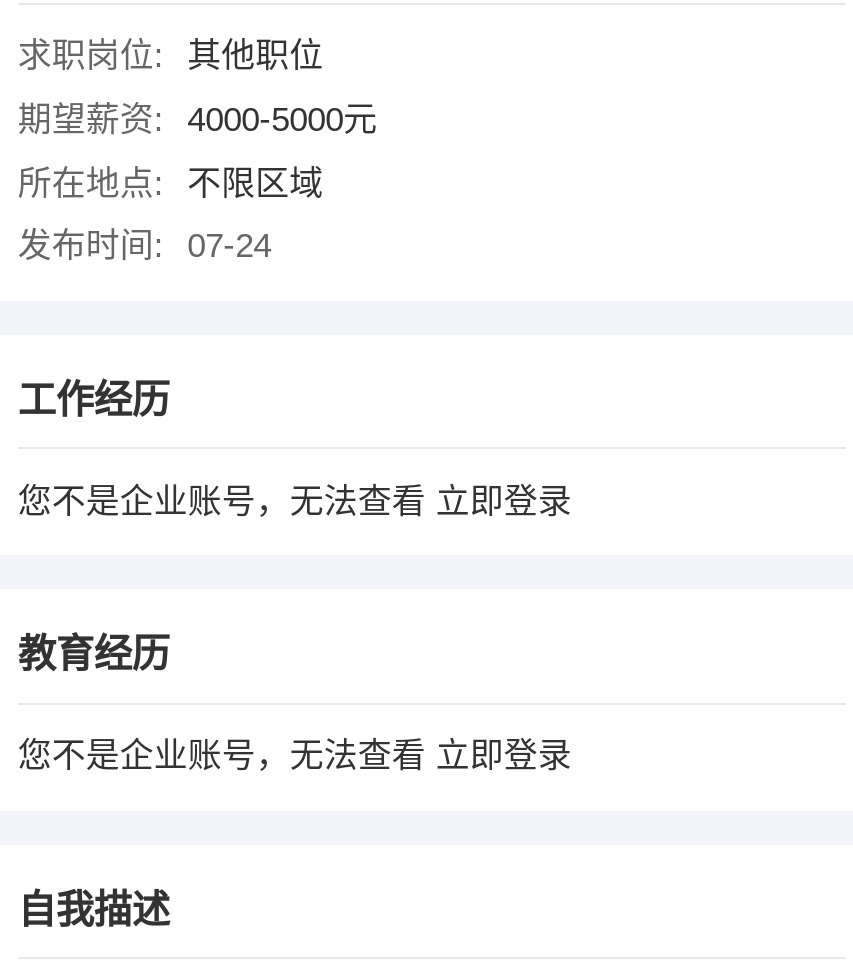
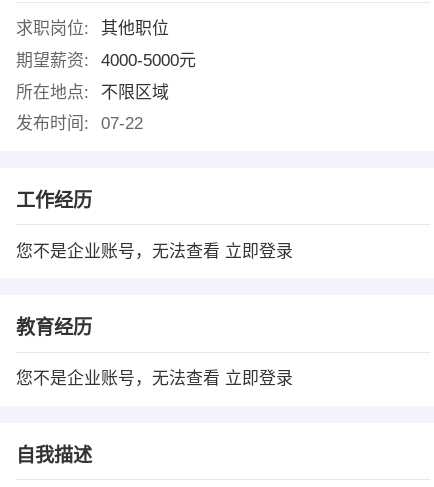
- 发布时间: 07-24
+ 发布时间: 07-22
